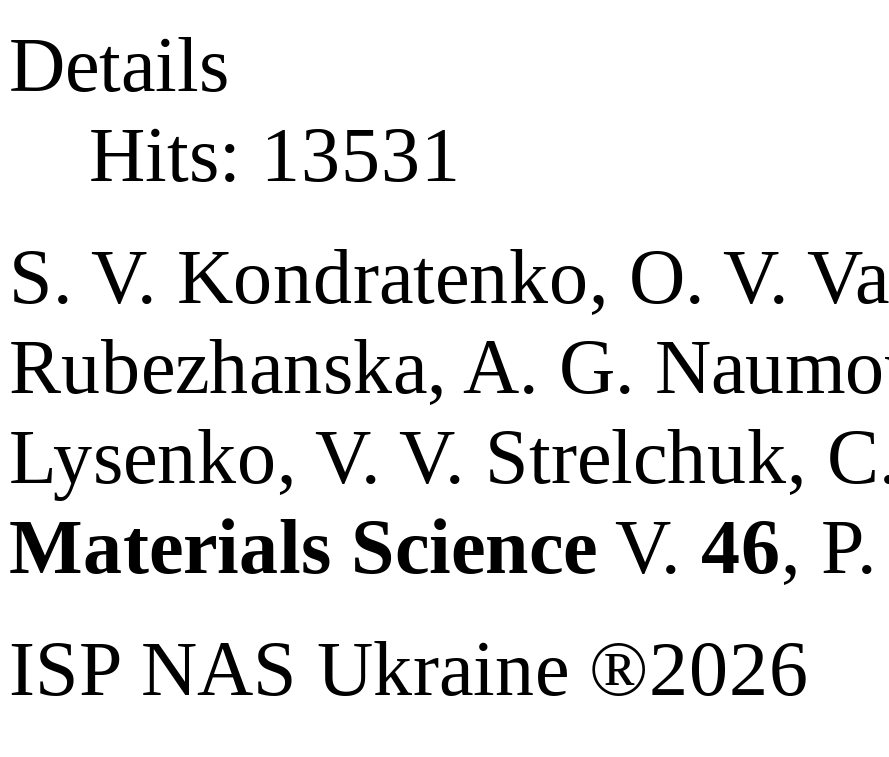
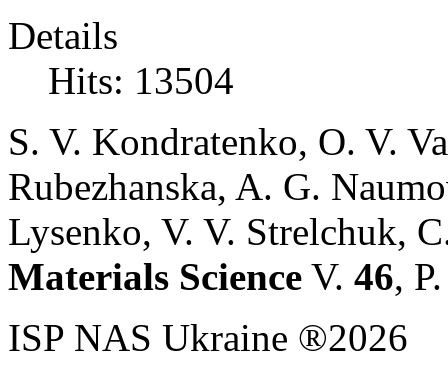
- Hits: 13531
+ Hits: 13504
